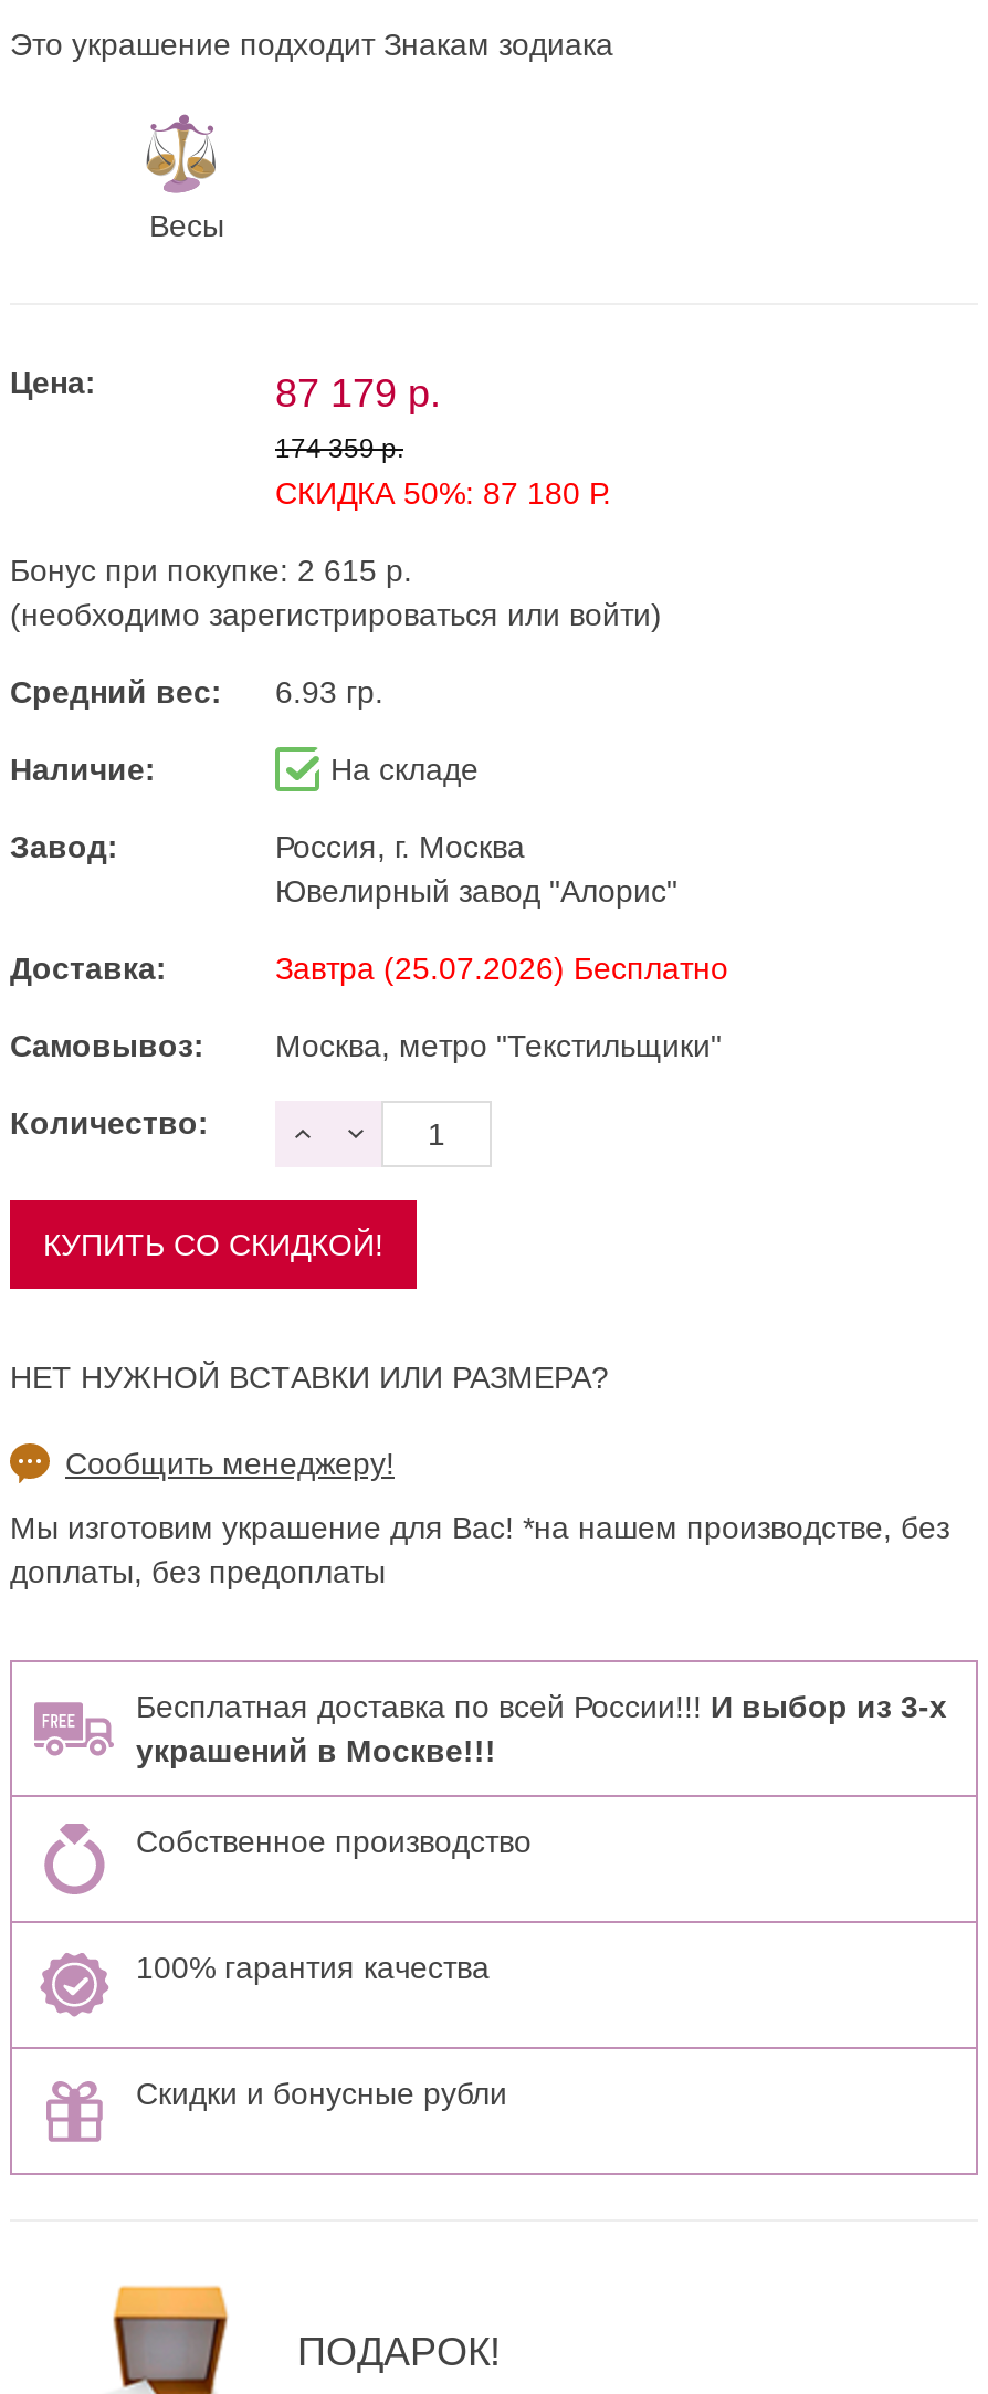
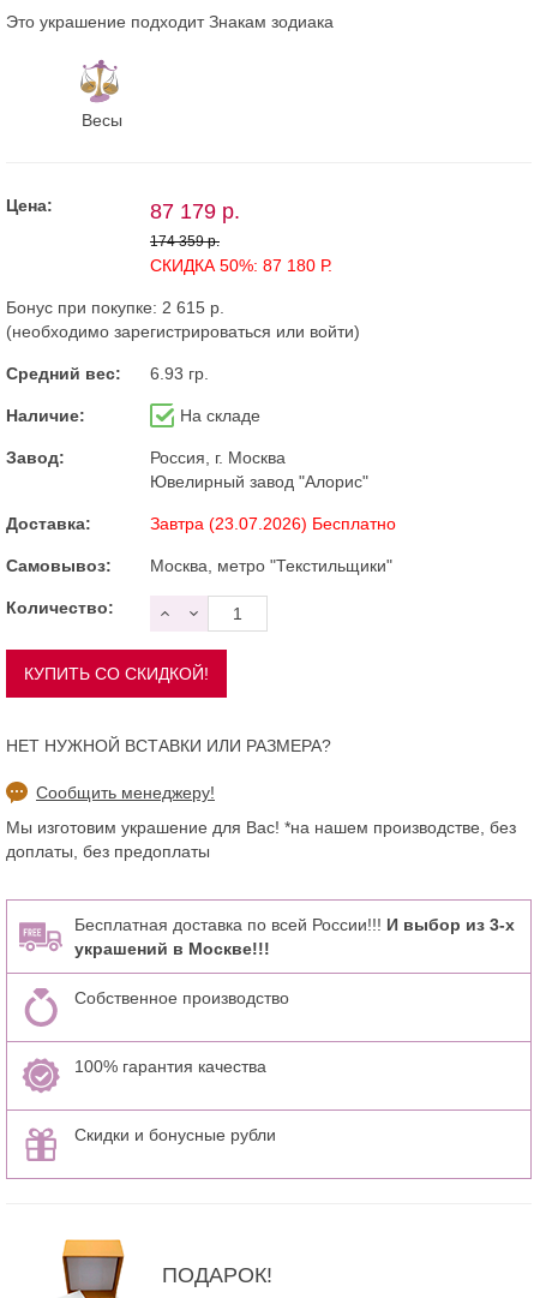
- Завтра (25.07.2026) Бесплатно
+ Завтра (23.07.2026) Бесплатно
